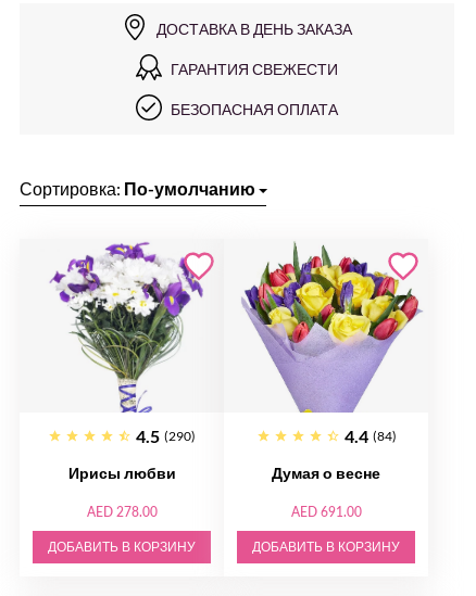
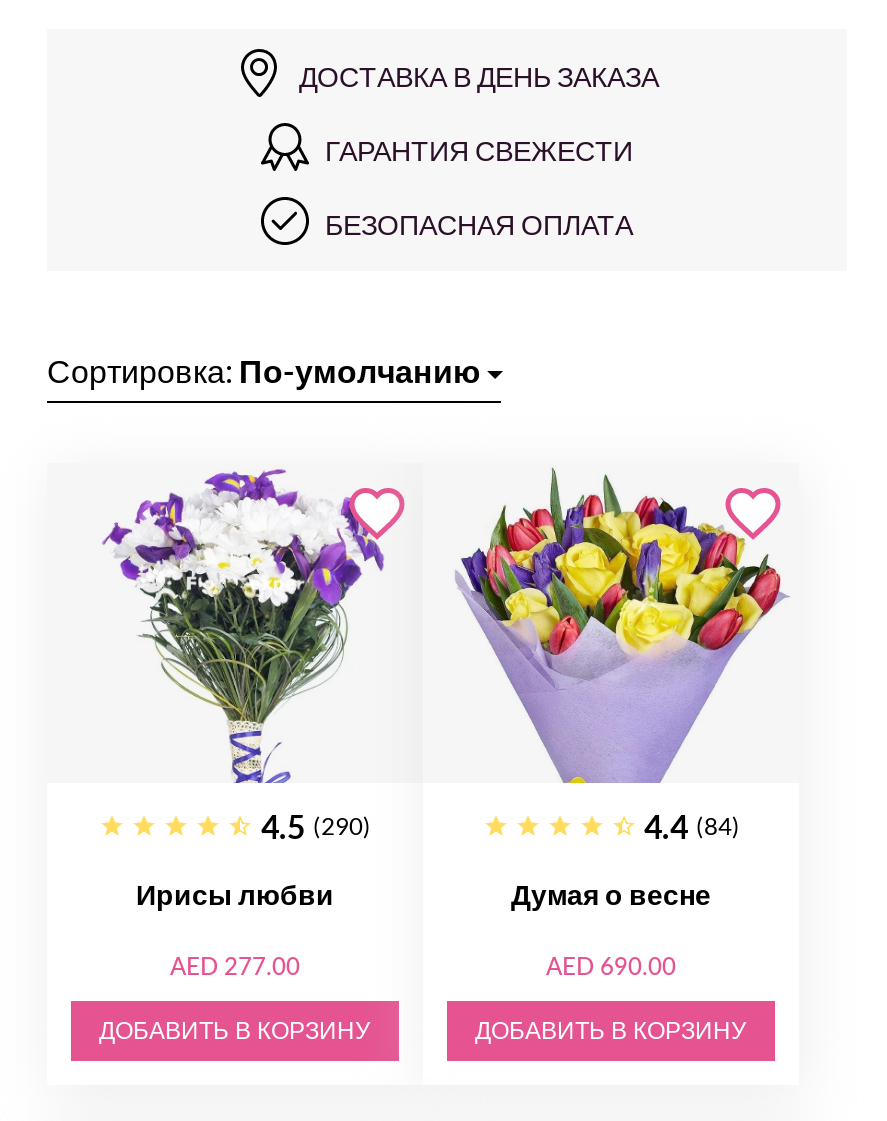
- AED 278.00
+ AED 277.00

- AED 691.00
+ AED 690.00
